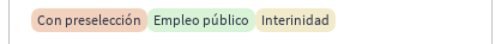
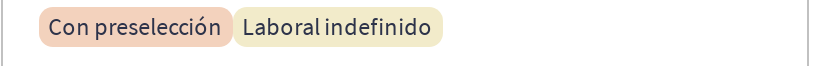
- Empleo público
- Interinidad
+ Laboral indefinido
